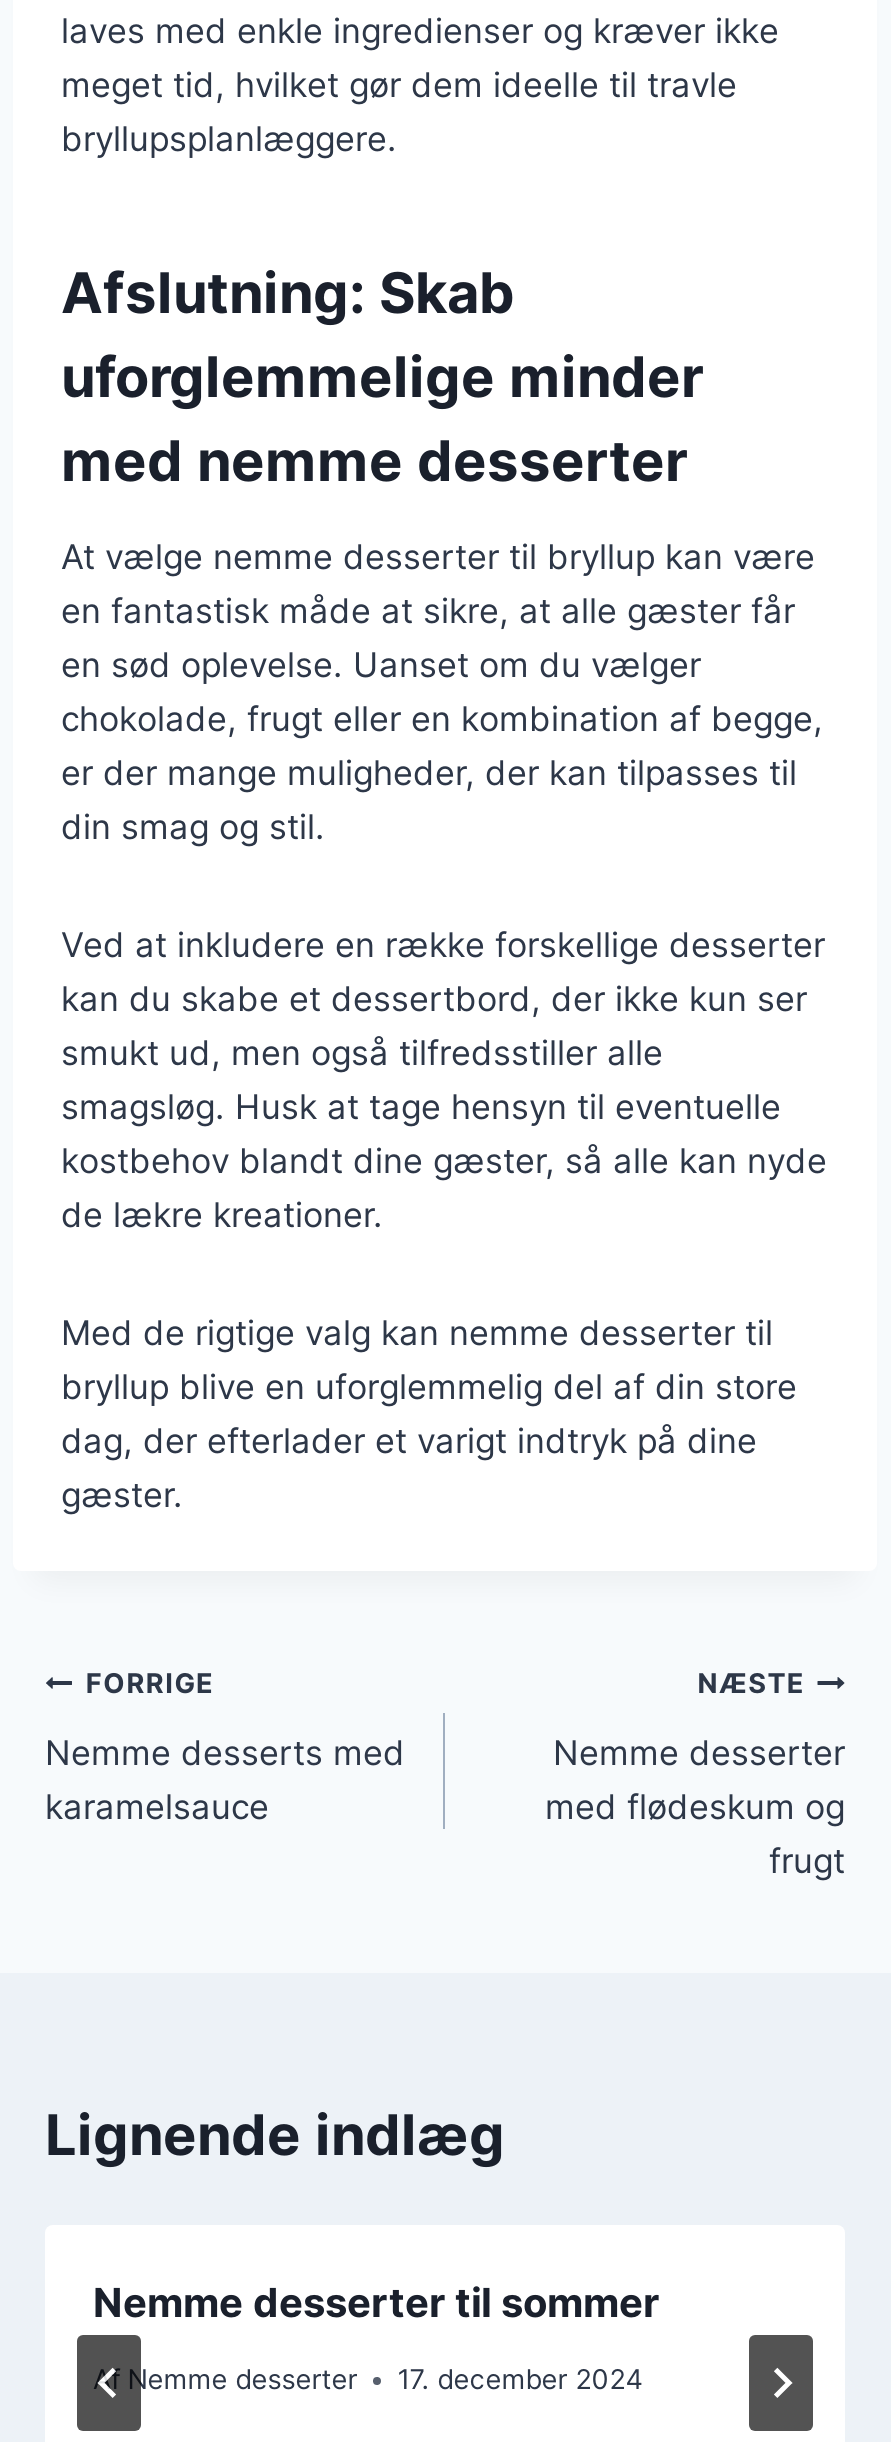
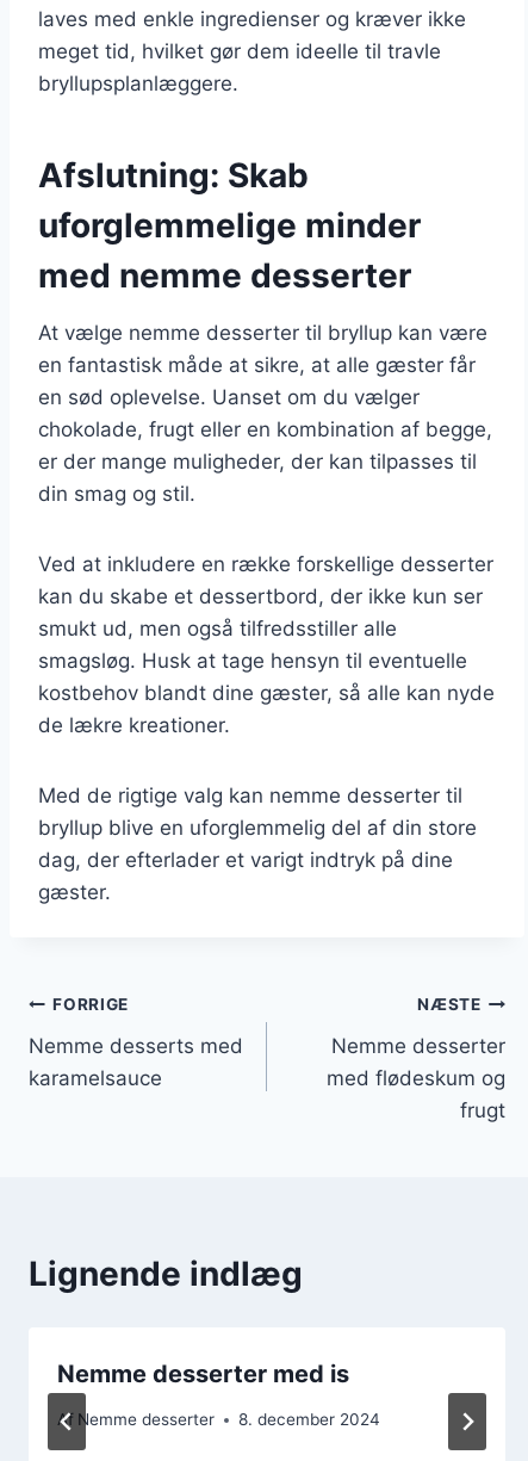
- Nemme desserter til sommer
+ Nemme desserter med is

- Af Nemme desserter 17. december 2024
+ Af Nemme desserter 8. december 2024
